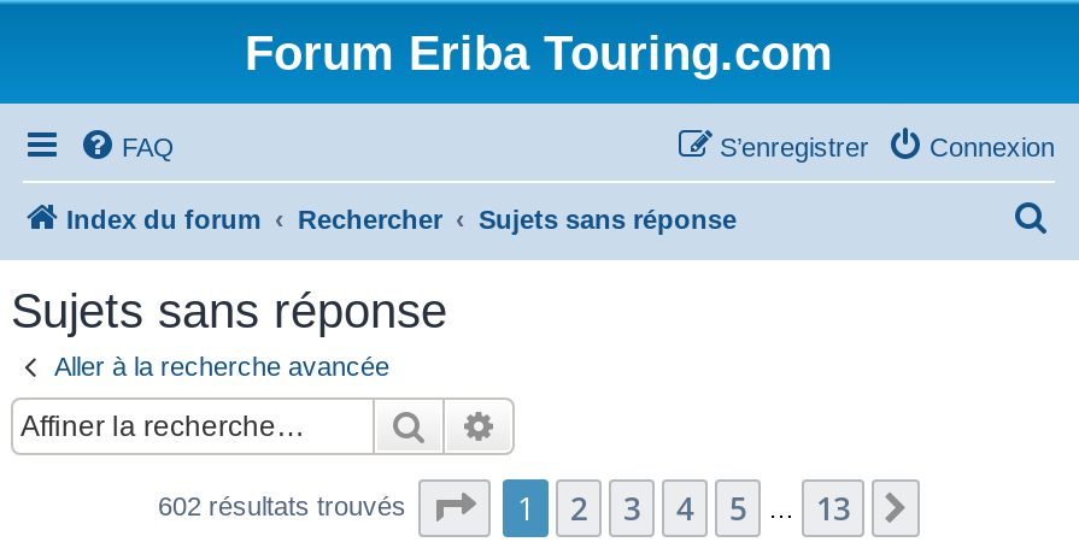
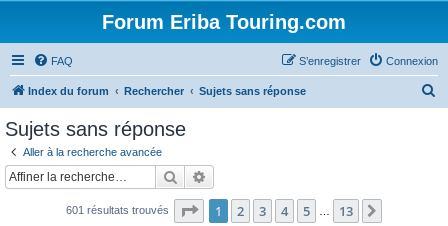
- 602 résultats trouvés
+ 601 résultats trouvés
